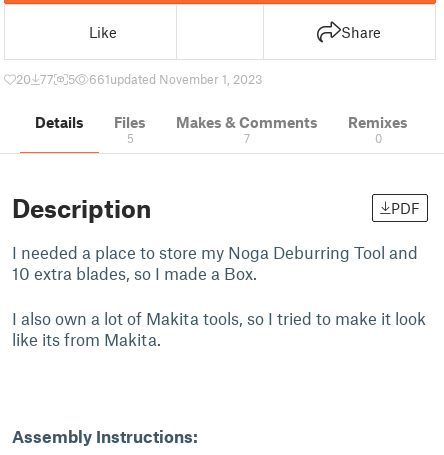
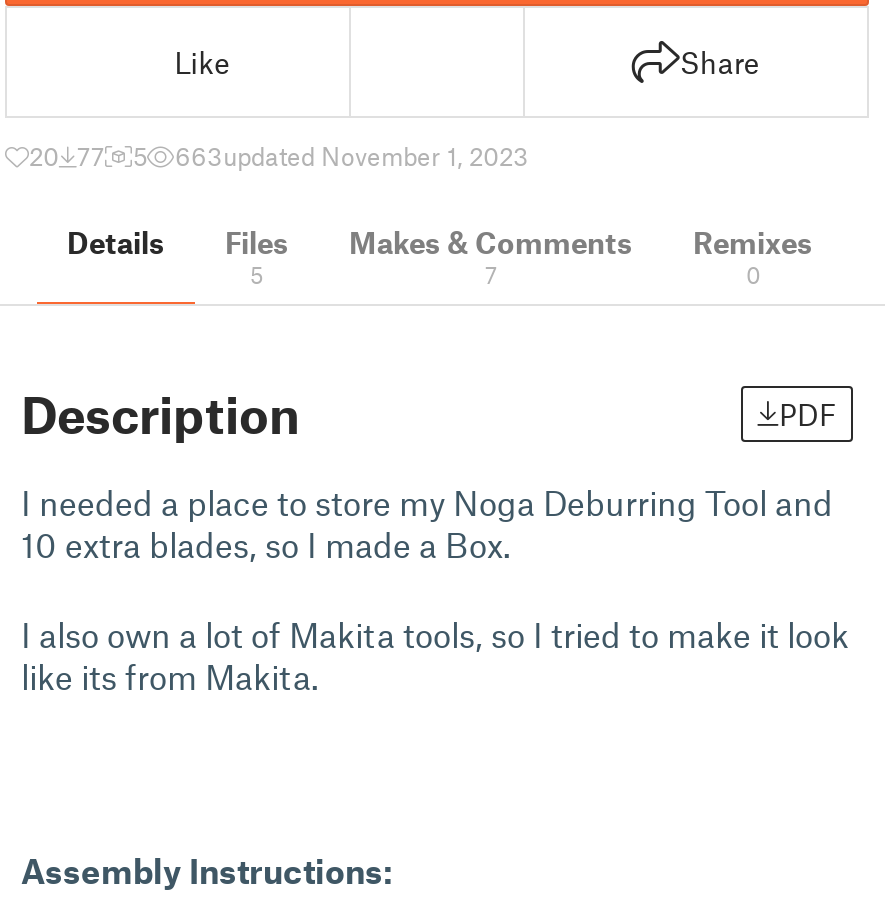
- 661updated November 1, 2023
+ 663updated November 1, 2023
